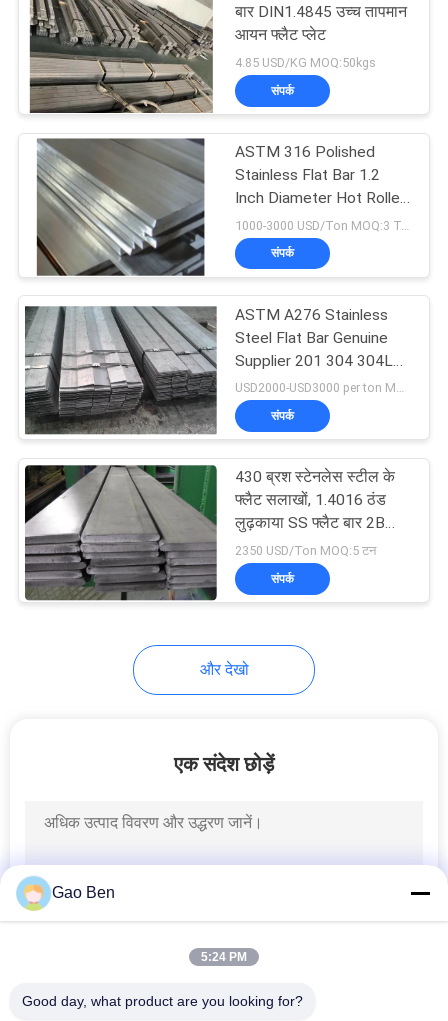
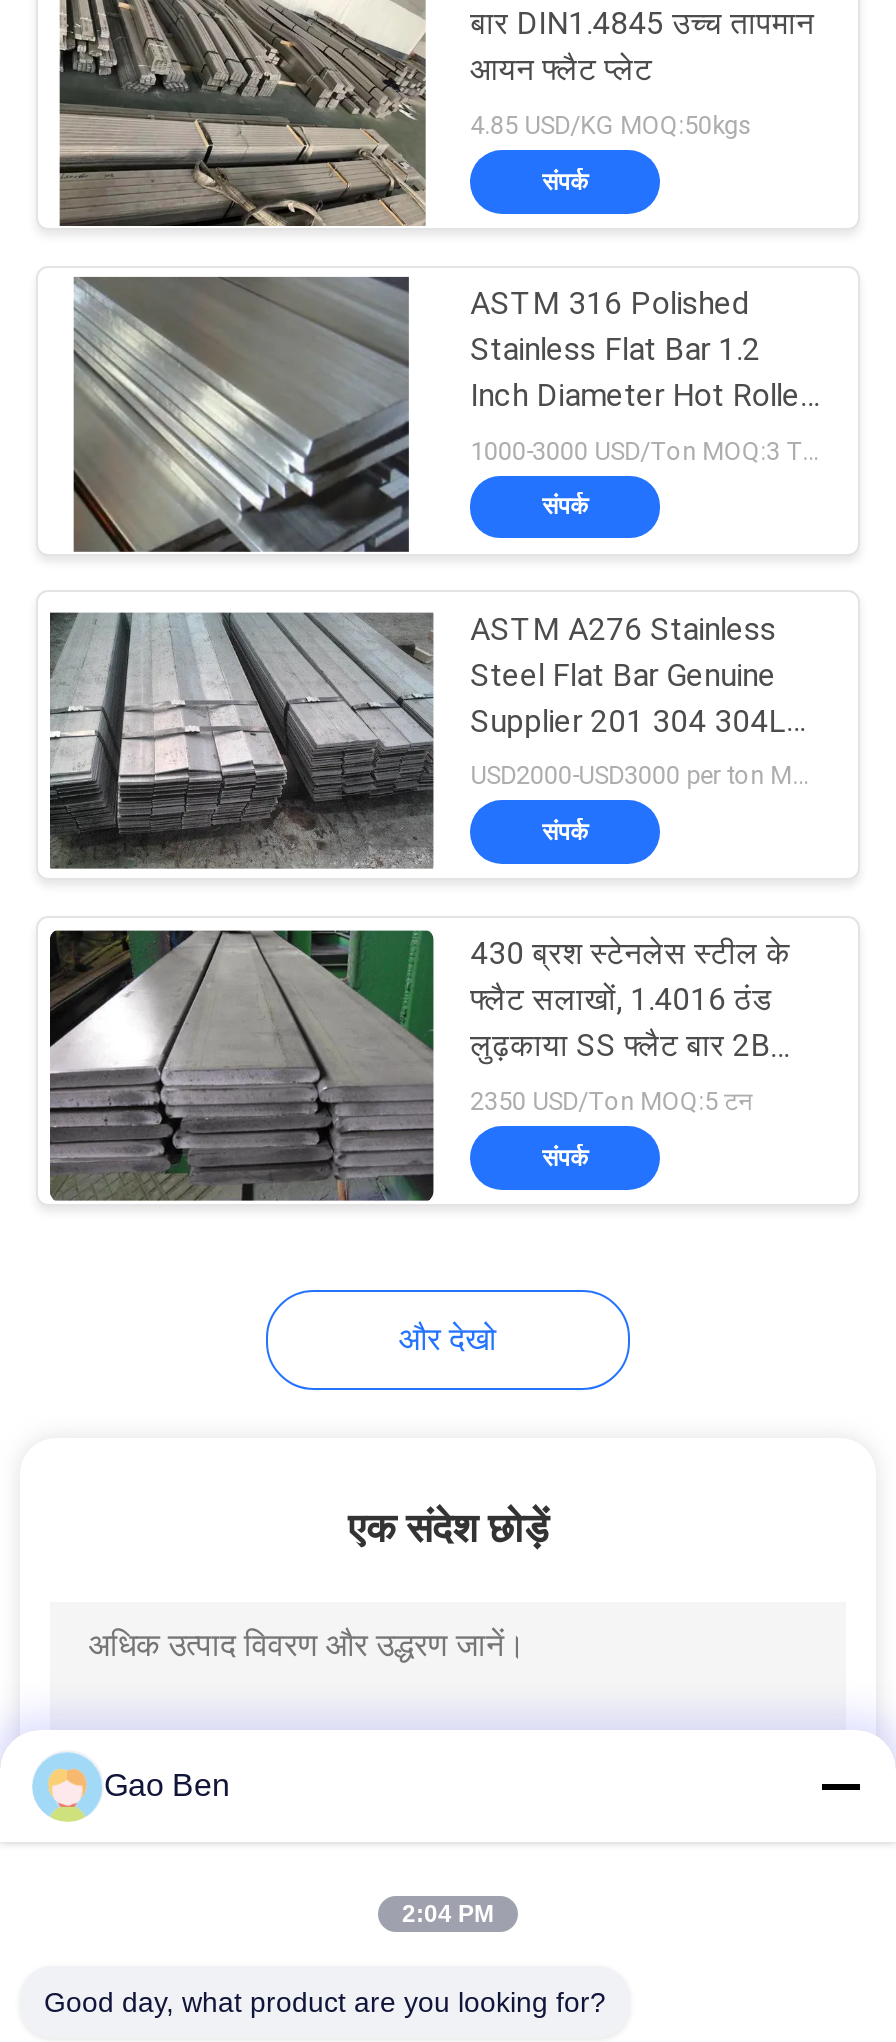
- 5:24 PM
+ 2:04 PM
